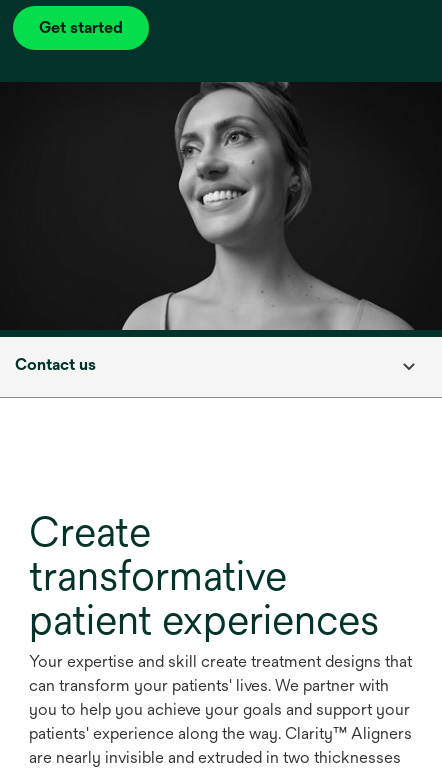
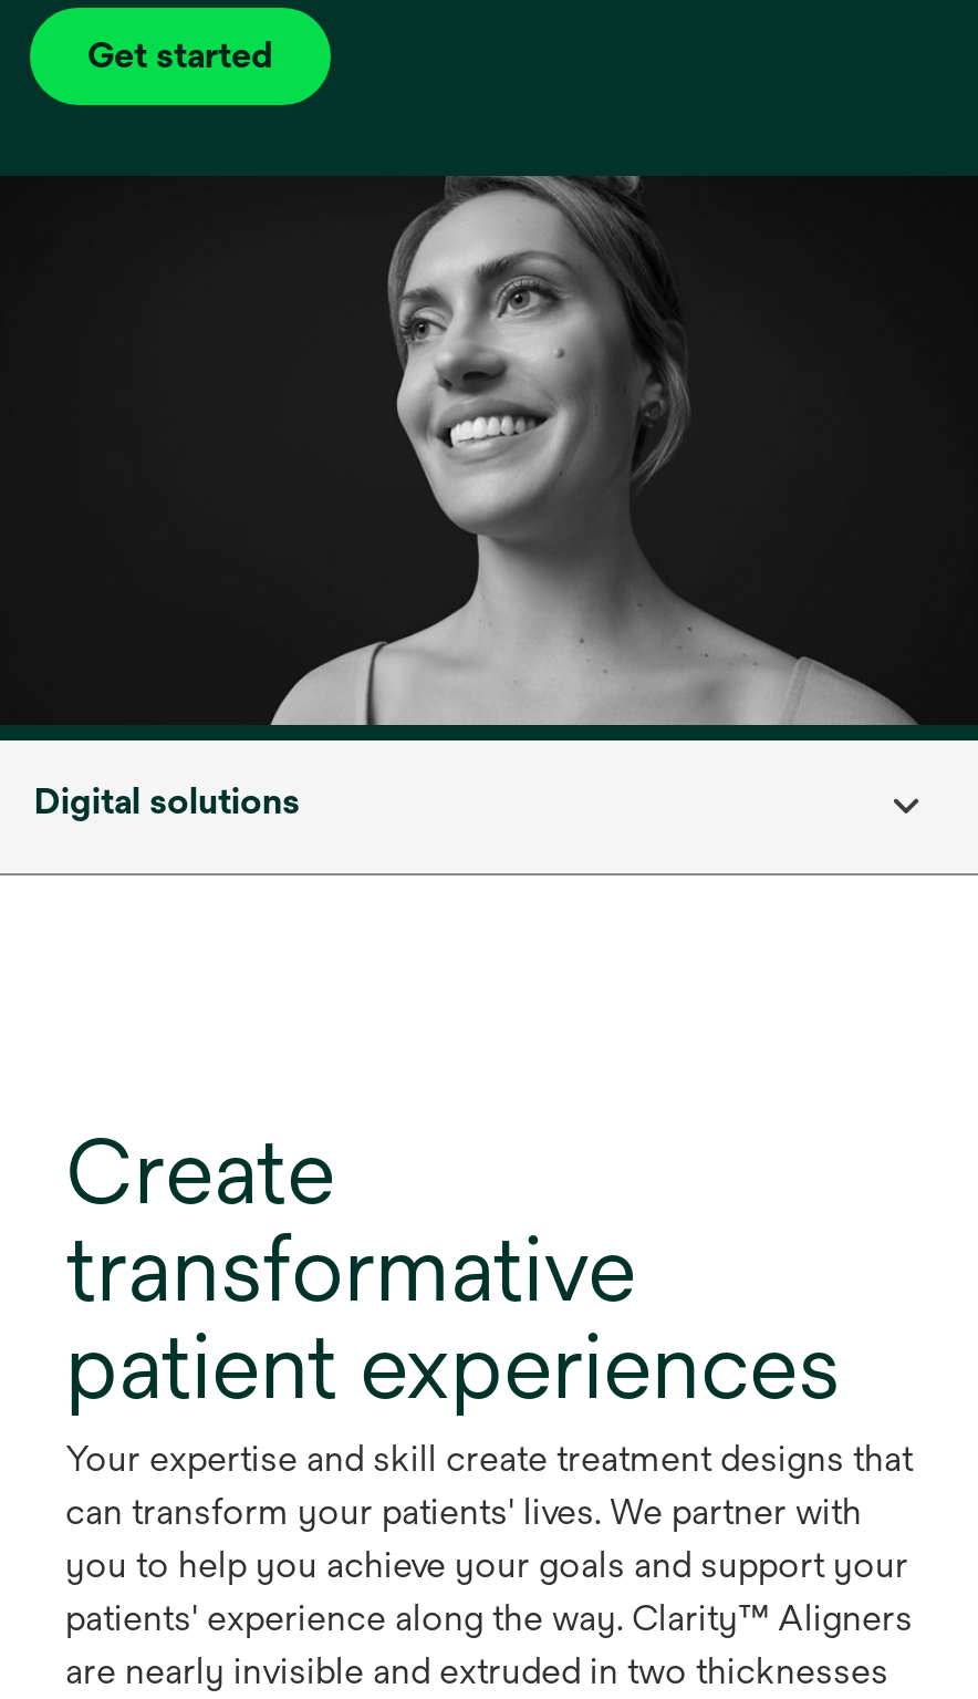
- Contact us
+ Digital solutions
